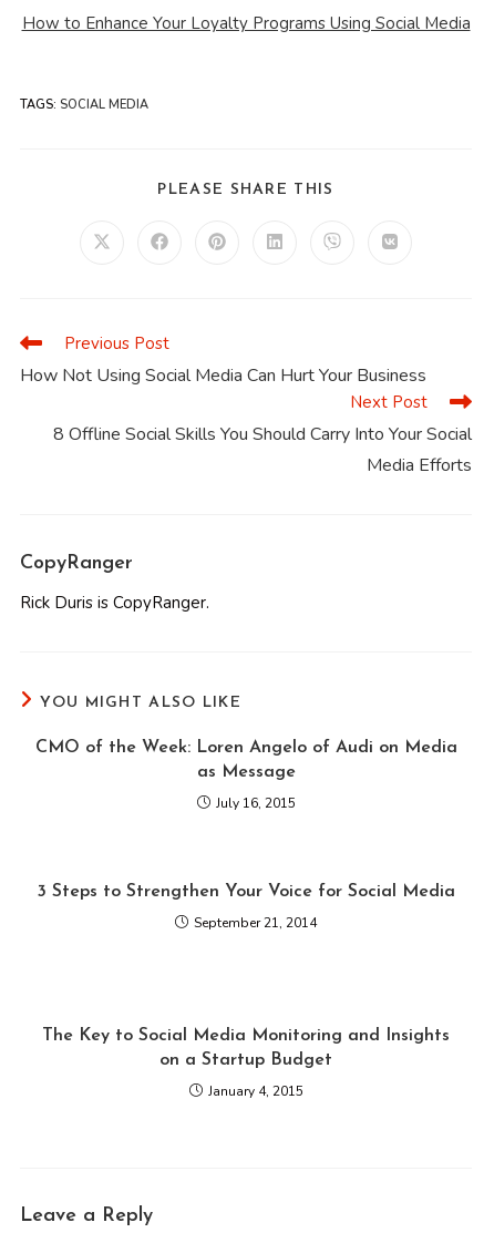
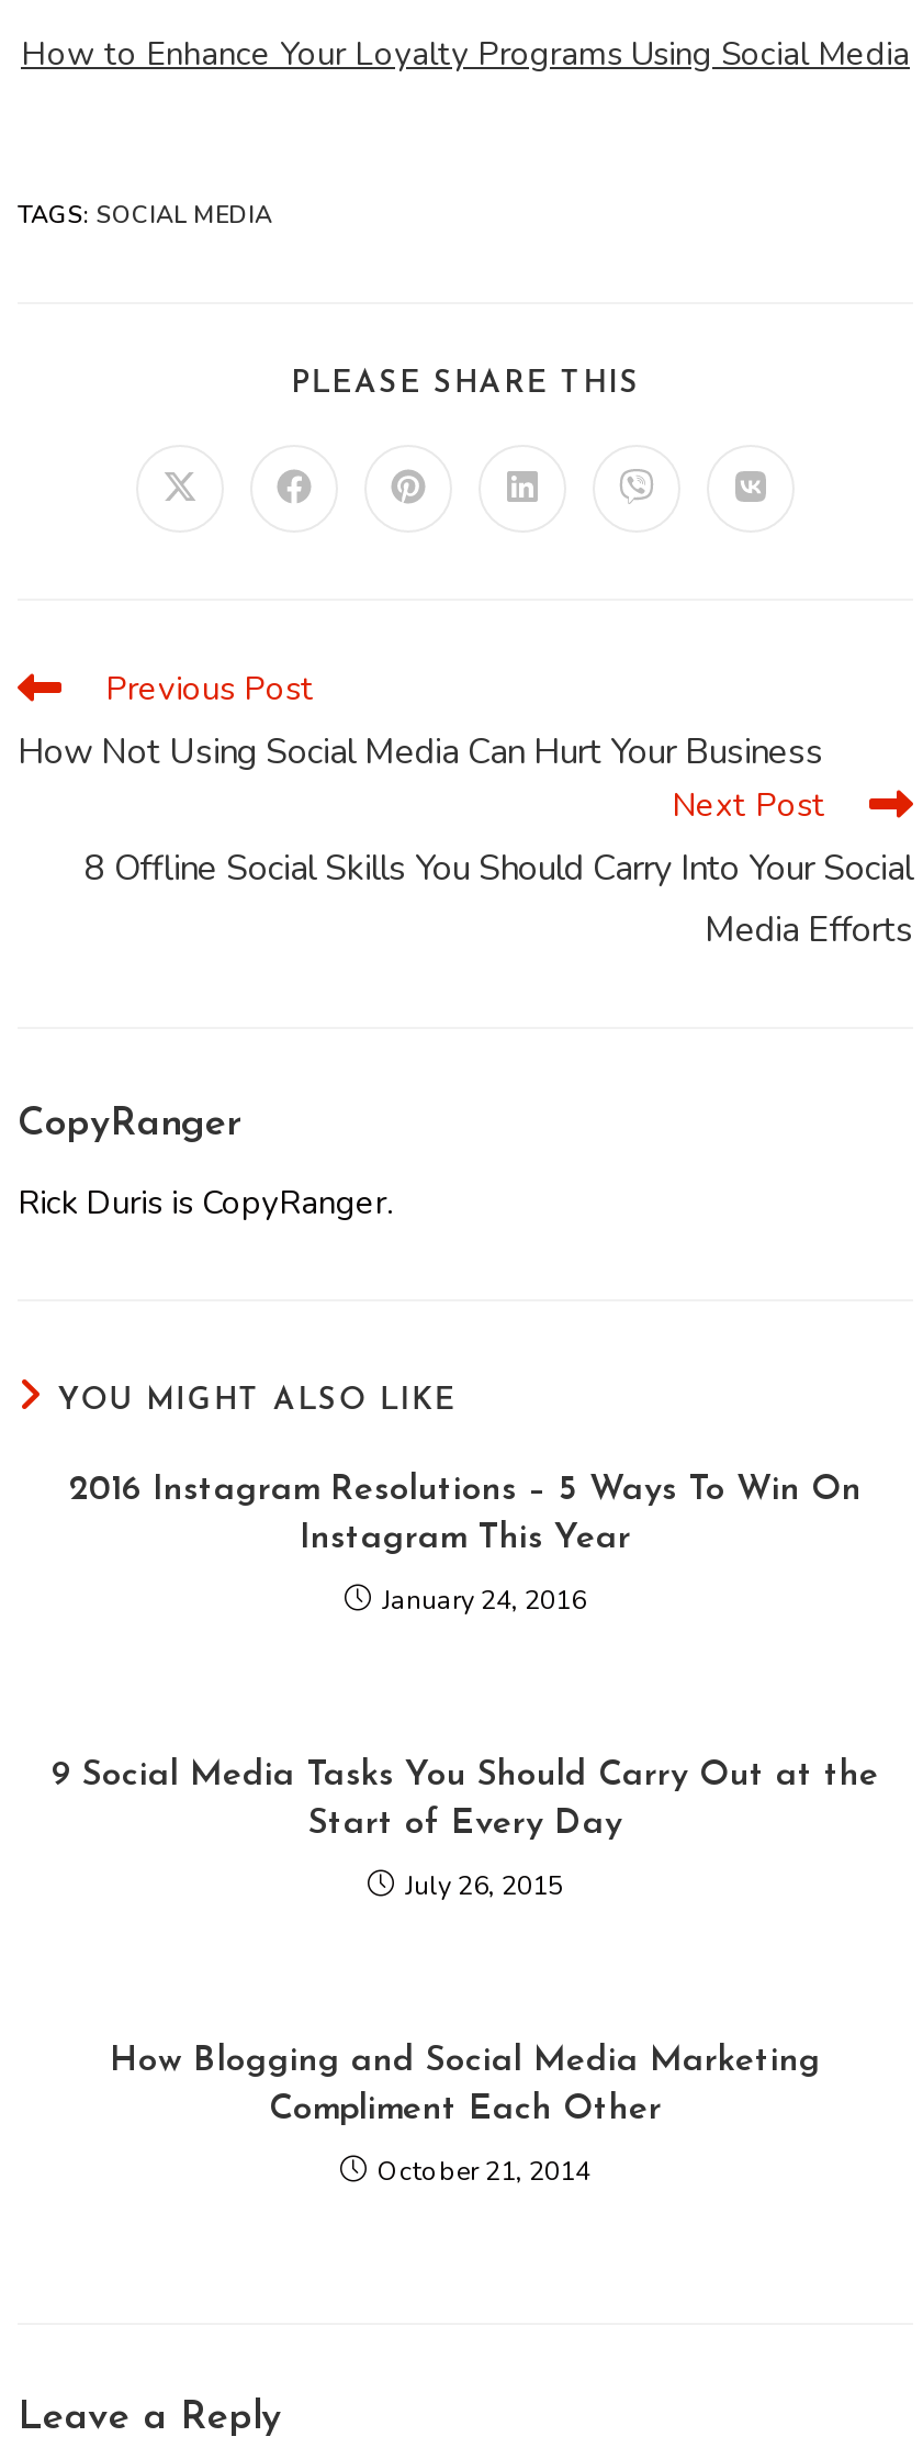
- CMO of the Week: Loren Angelo of Audi on Media
- as Message
+ 2016 Instagram Resolutions – 5 Ways To Win On
+ Instagram This Year

- July 16, 2015
+ January 24, 2016

- 3 Steps to Strengthen Your Voice for Social Media
+ 9 Social Media Tasks You Should Carry Out at the
+ Start of Every Day

- September 21, 2014
+ July 26, 2015

- The Key to Social Media Monitoring and Insights
- on a Startup Budget
+ How Blogging and Social Media Marketing
+ Compliment Each Other

- January 4, 2015
+ October 21, 2014
